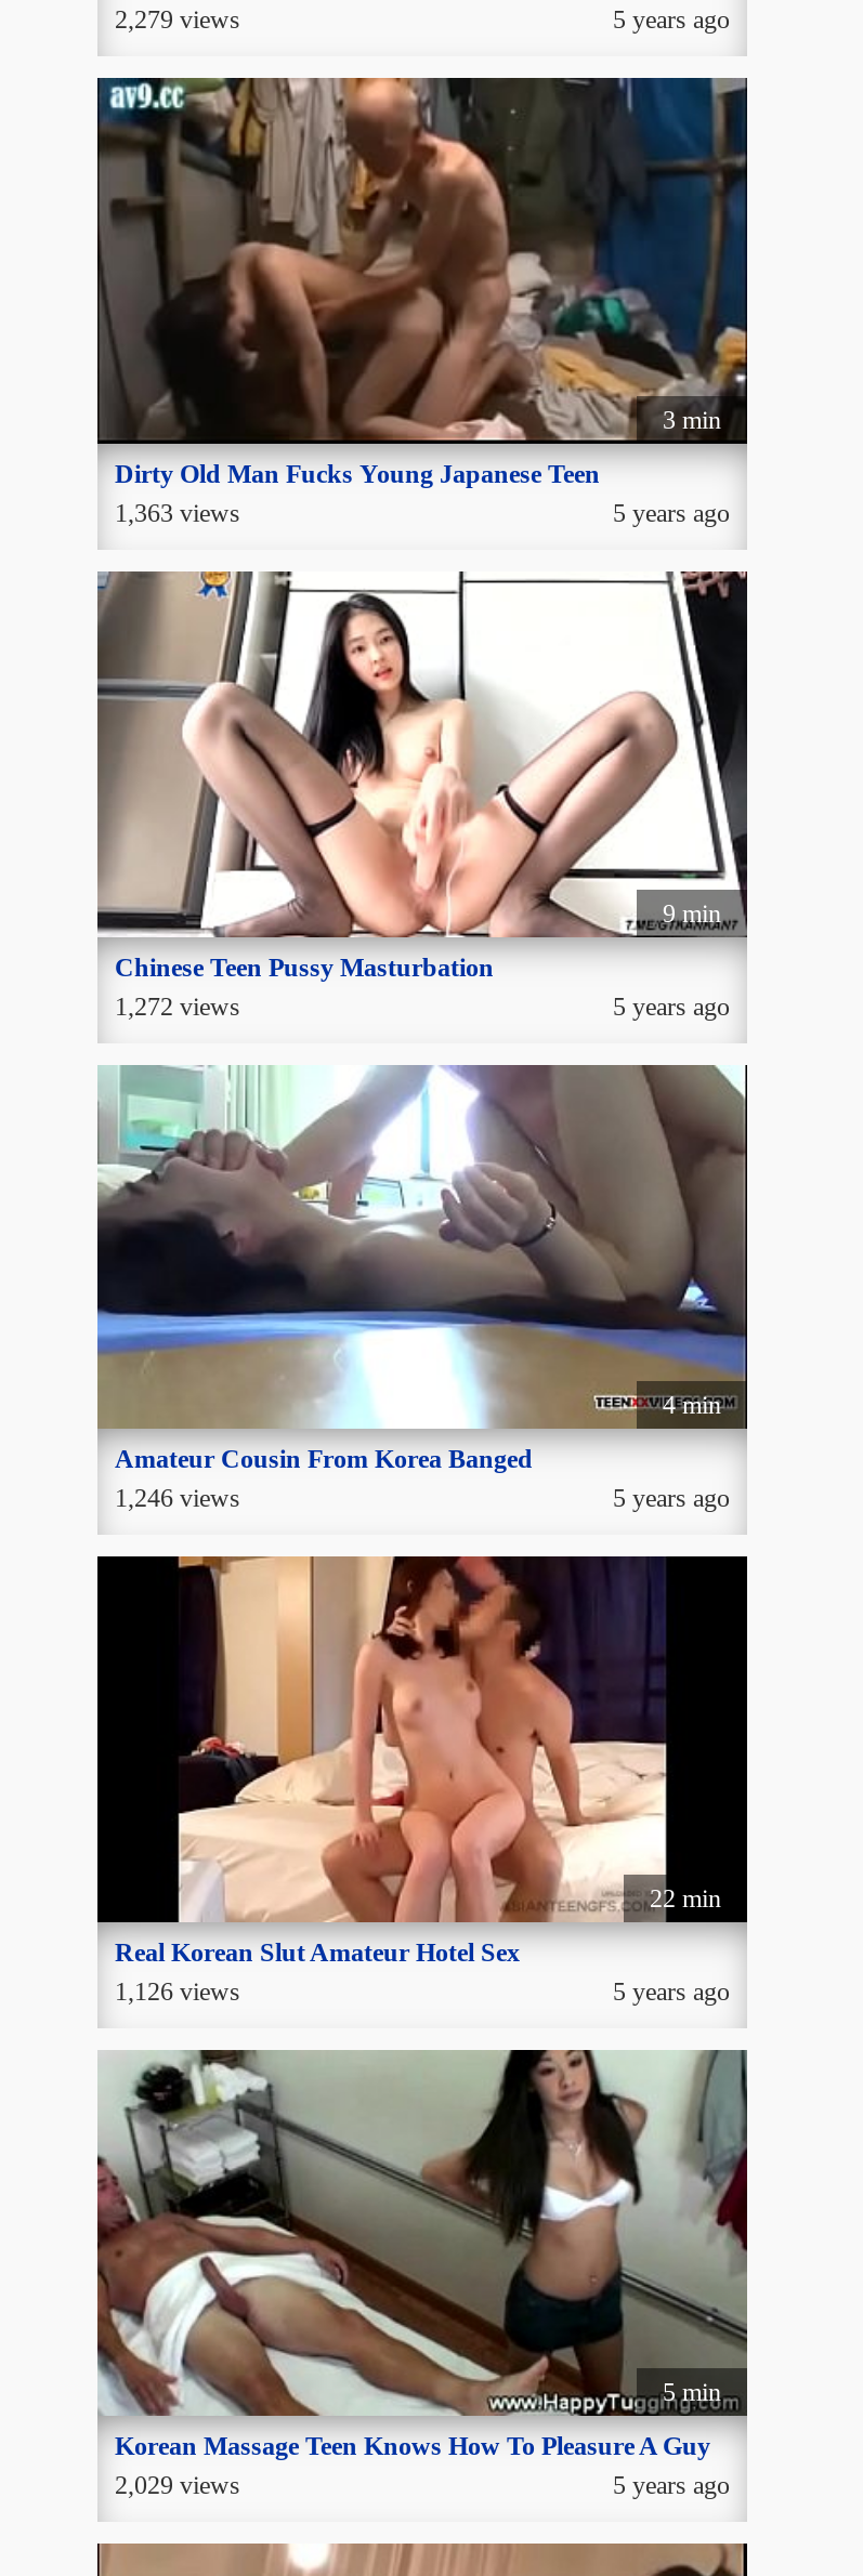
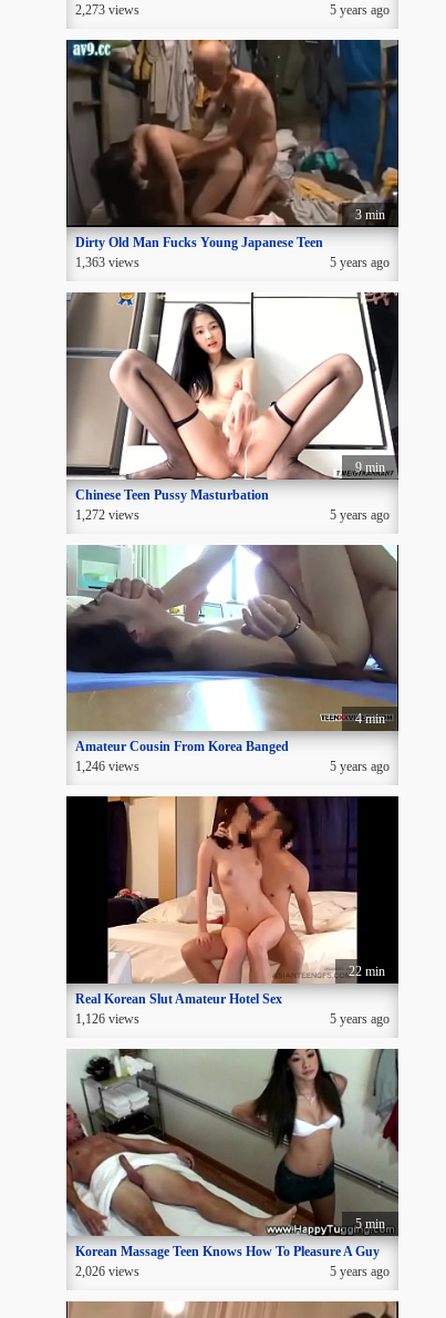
- 2,279 views
+ 2,273 views

- 2,029 views
+ 2,026 views
